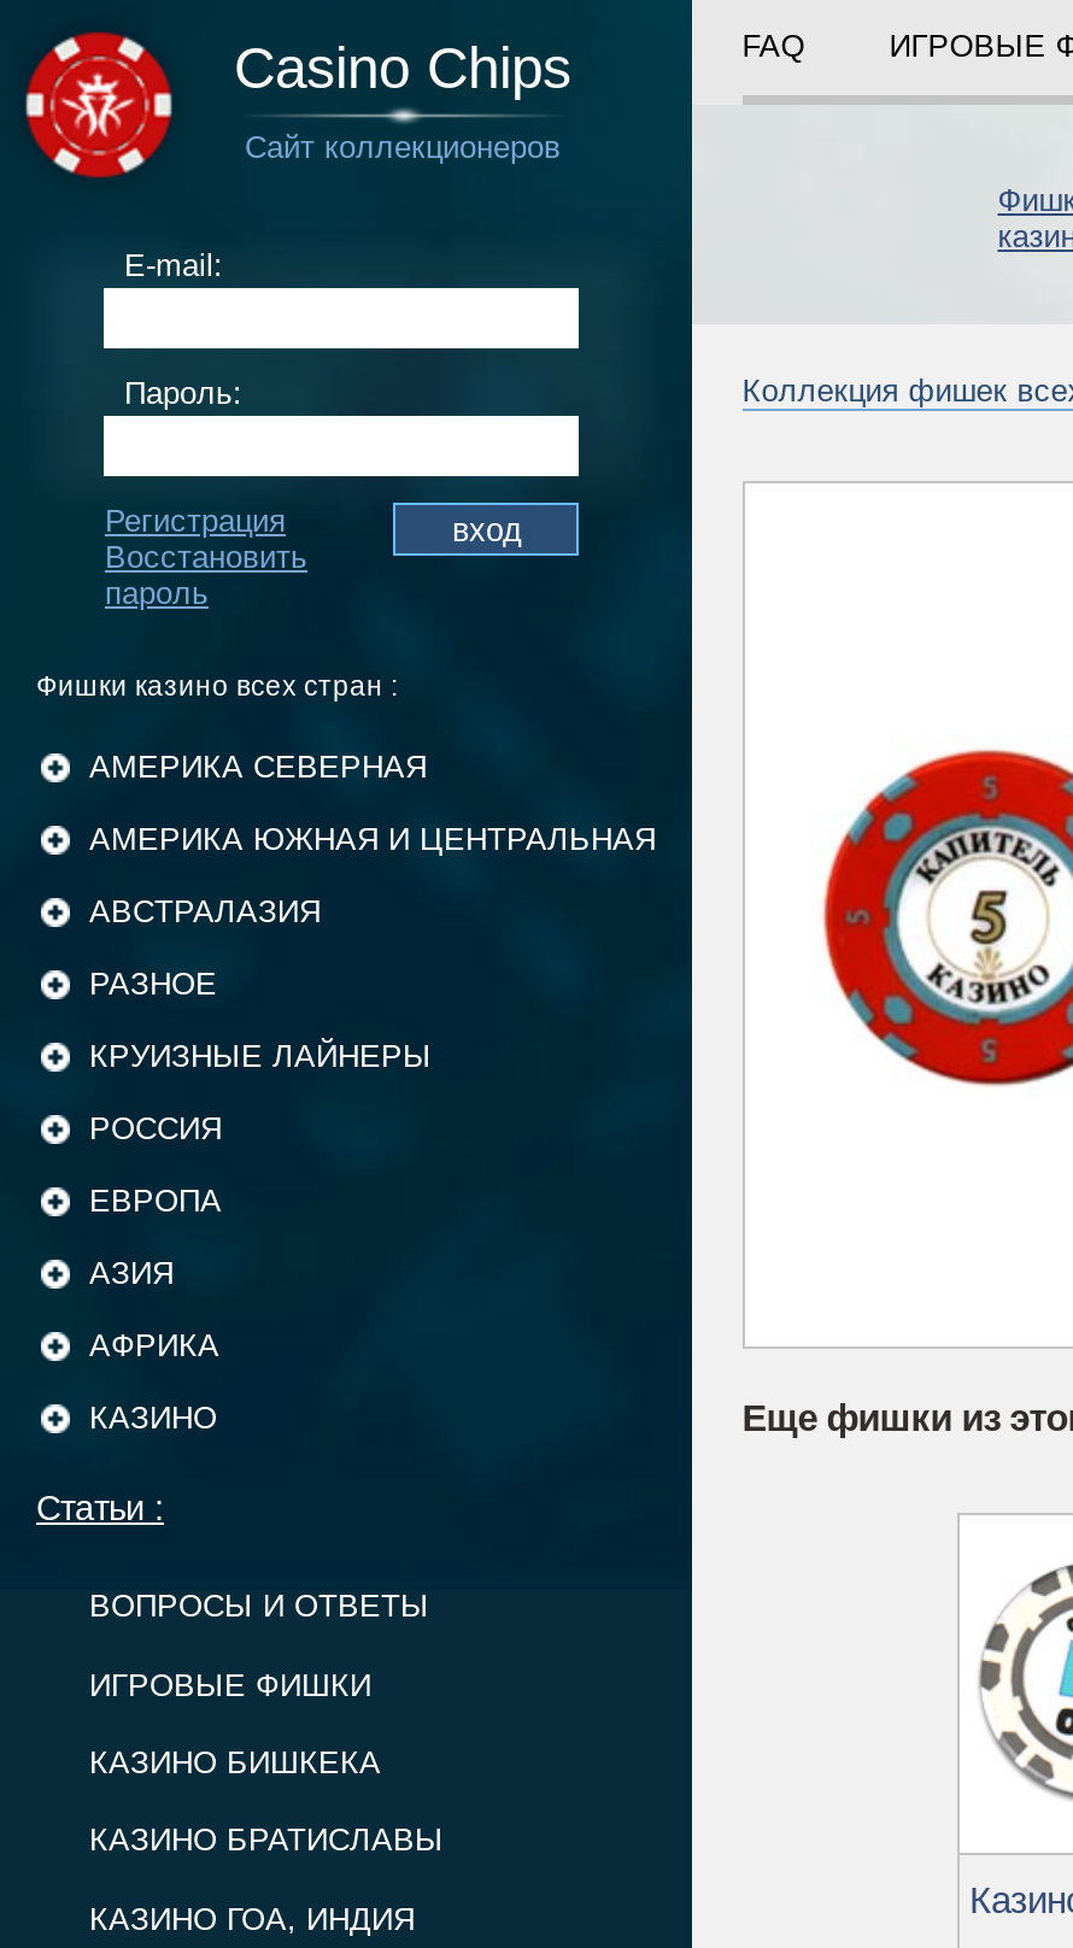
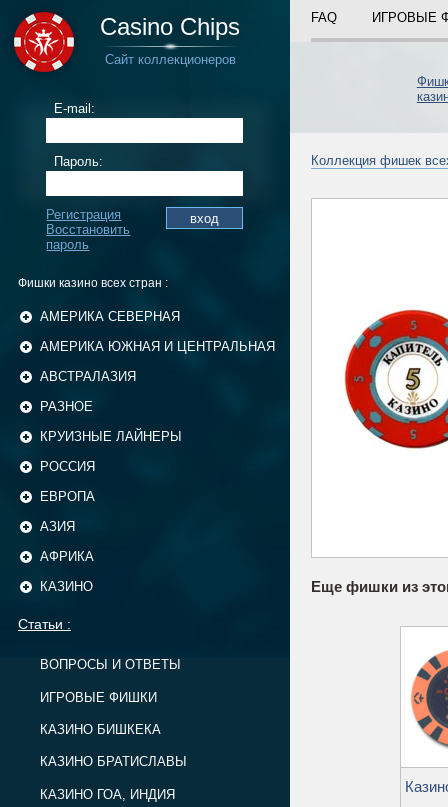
- [image]
+ [image]
